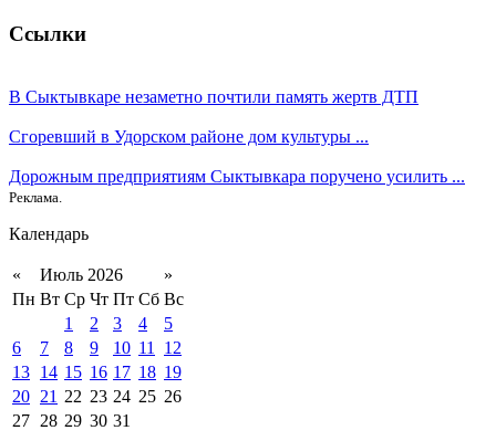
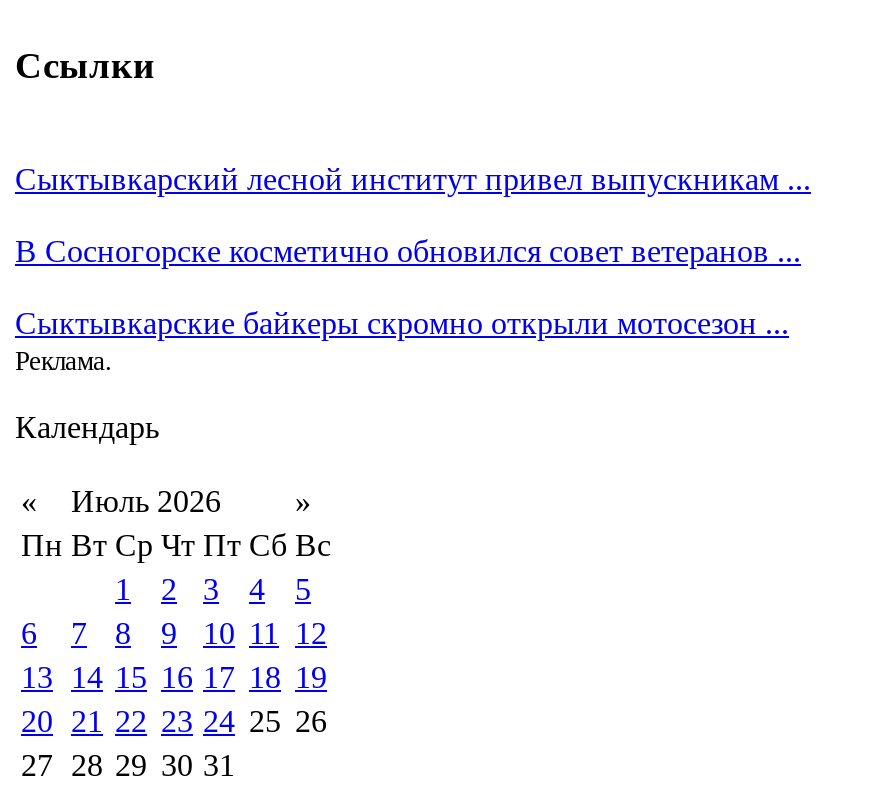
- В Сыктывкаре незаметно почтили память жертв ДТП
+ Сыктывкарский лесной институт привел выпускникам ...

- Сгоревший в Удорском районе дом культуры ...
+ В Сосногорске косметично обновился совет ветеранов ...

- Дорожным предприятиям Сыктывкара поручено усилить ...
+ Сыктывкарские байкеры скромно открыли мотосезон ...
